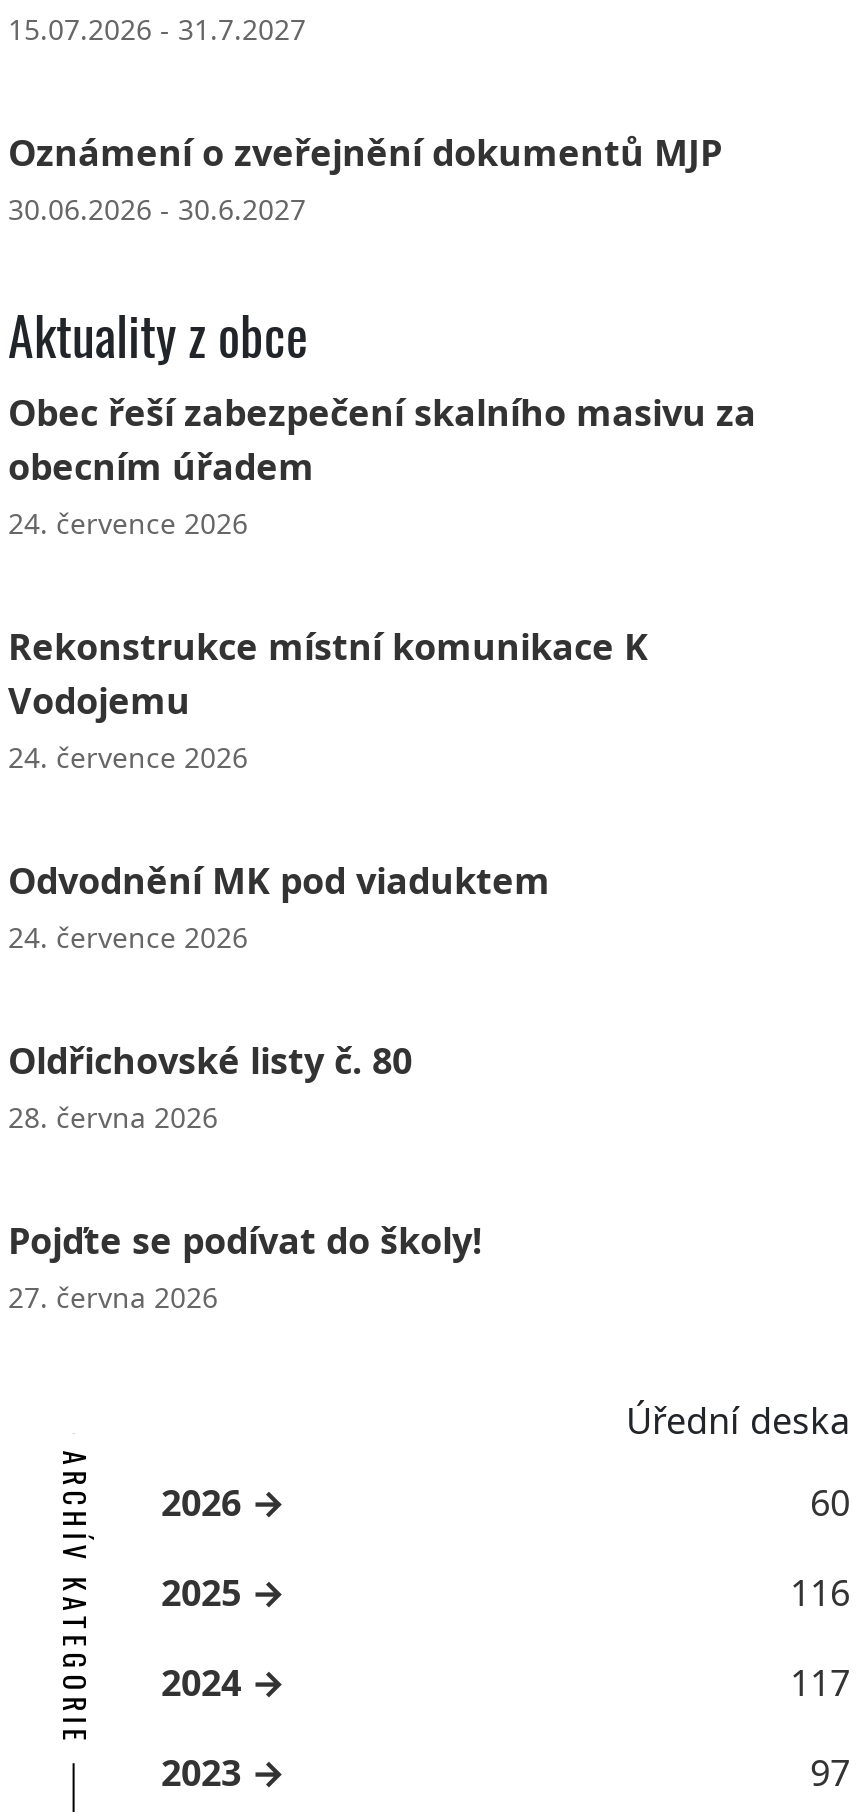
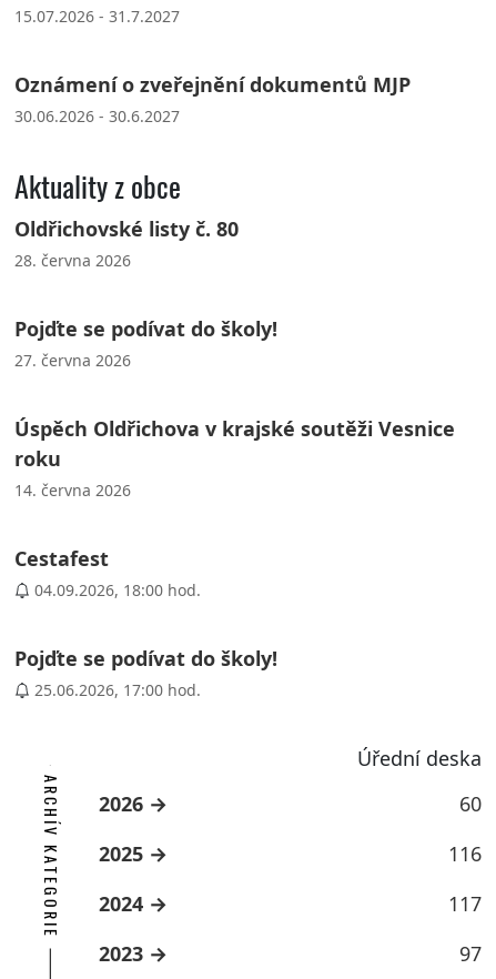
- Obec řeší zabezpečení skalního masivu za
- obecním úřadem
- 24. července 2026
- Rekonstrukce místní komunikace K
- Vodojemu
- 24. července 2026
- Odvodnění MK pod viaduktem
- 24. července 2026

moved up: Oldřichovské listy č. 80 | 28. června 2026 | Pojďte se podívat do školy! | 27. června 2026

+ Úspěch Oldřichova v krajské soutěži Vesnice
+ roku
+ 14. června 2026
+ Cestafest
+ 04.09.2026, 18:00 hod.
+ Pojďte se podívat do školy!
+ 25.06.2026, 17:00 hod.
